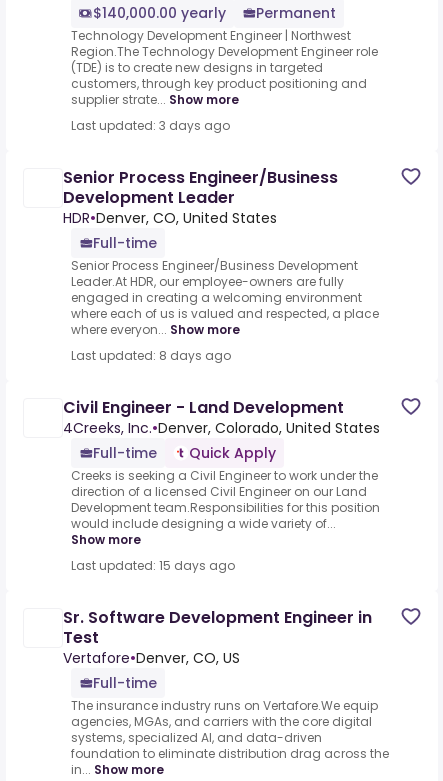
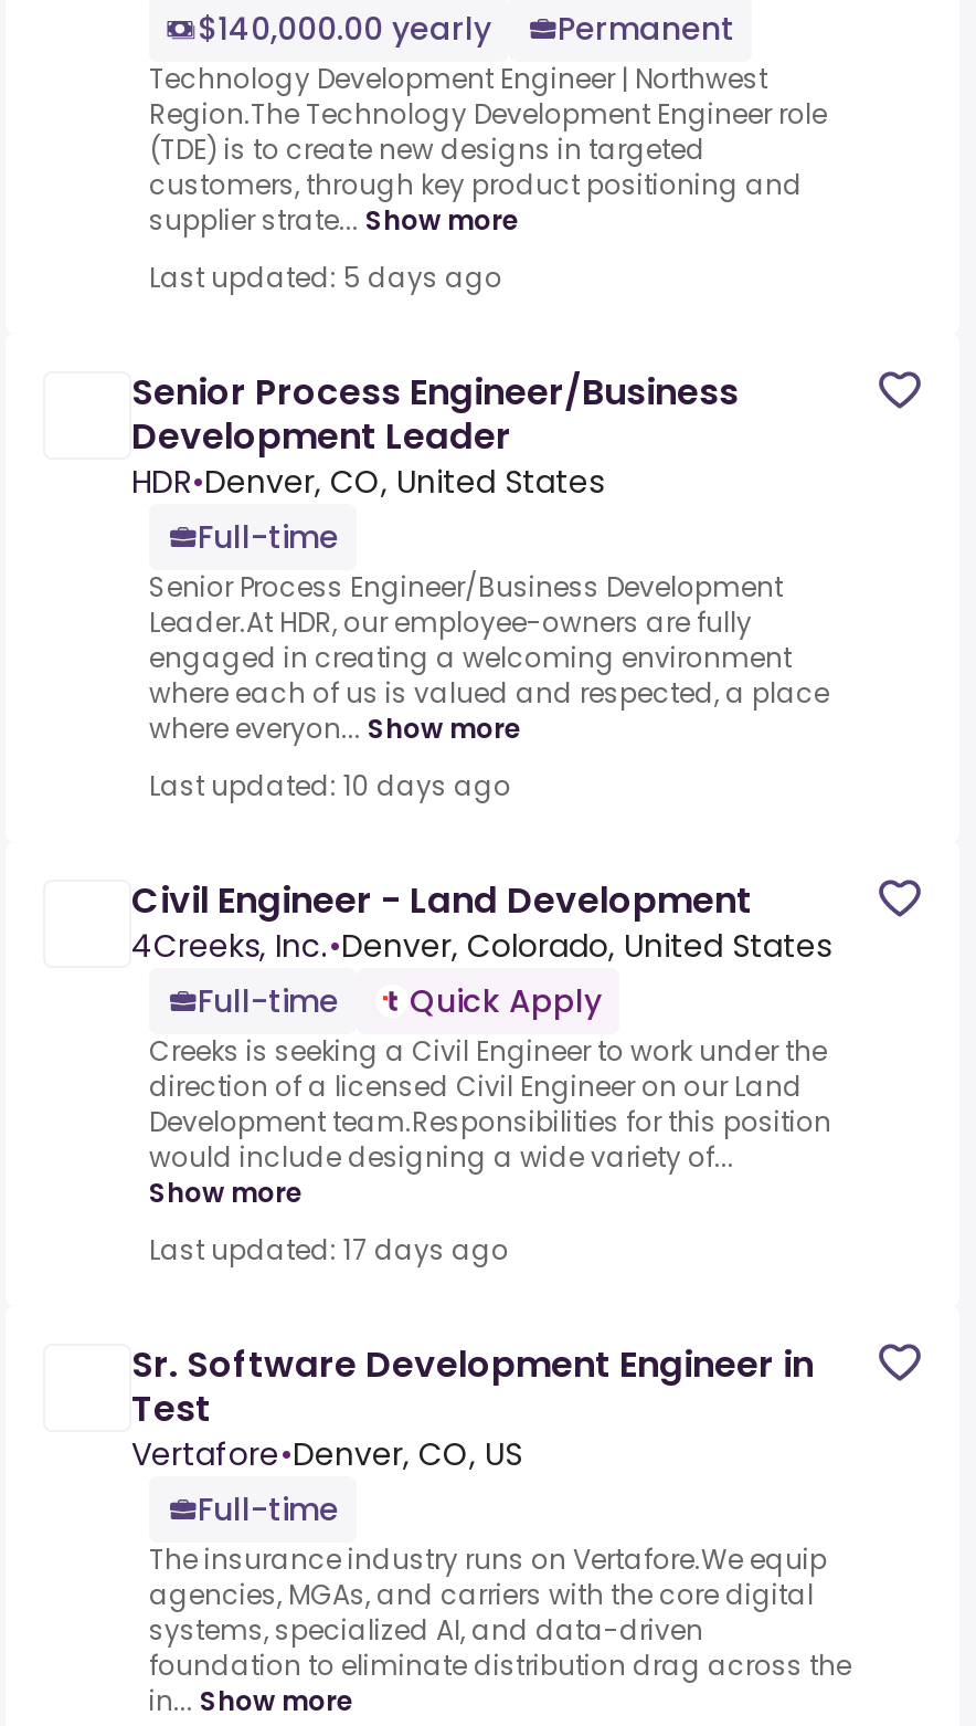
- Last updated: 3 days ago
+ Last updated: 5 days ago

- Last updated: 8 days ago
+ Last updated: 10 days ago

- Last updated: 15 days ago
+ Last updated: 17 days ago
